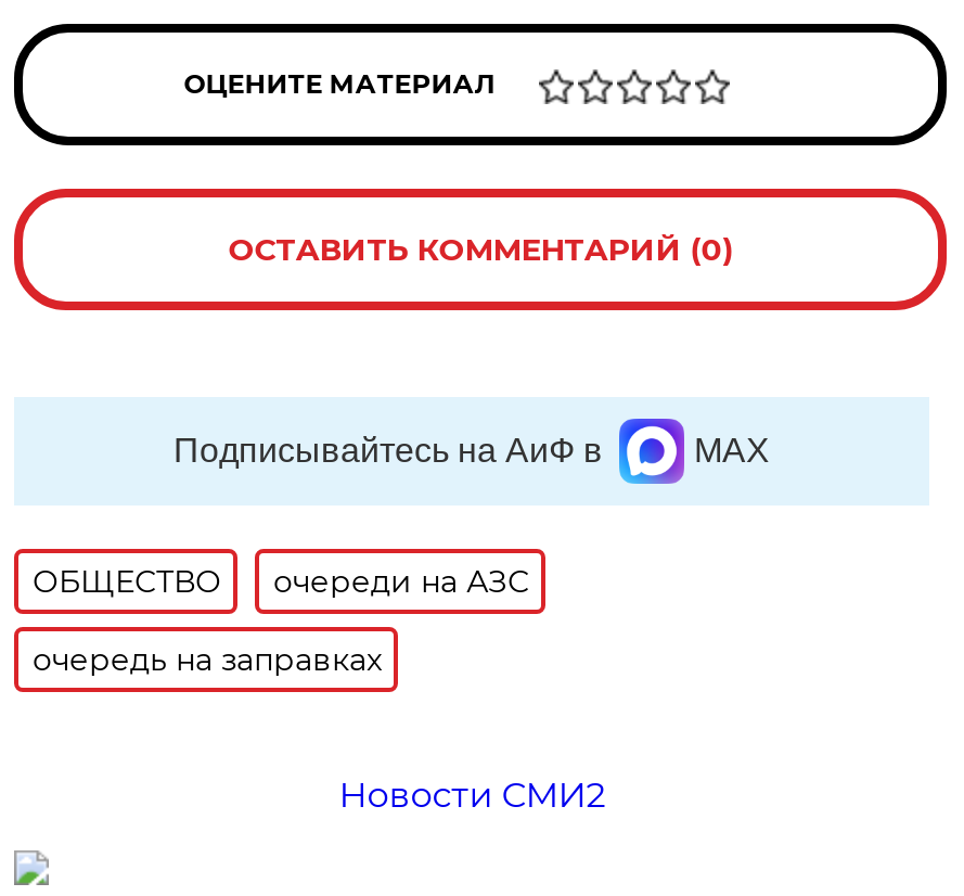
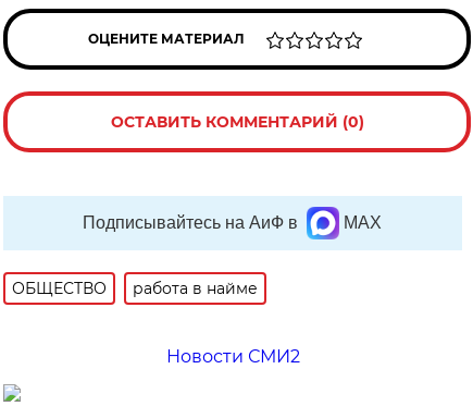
- очереди на АЗС
- очередь на заправках
+ работа в найме
